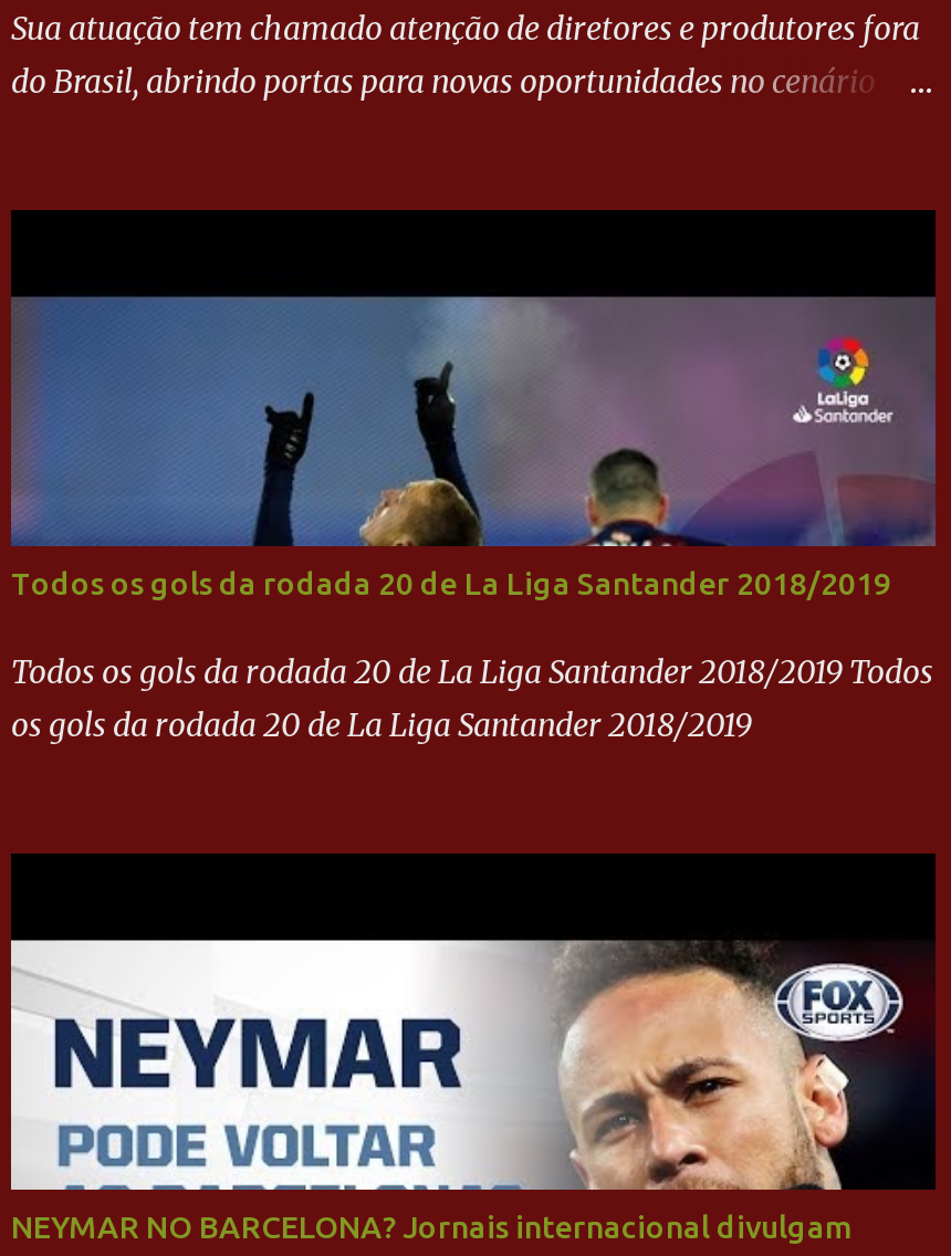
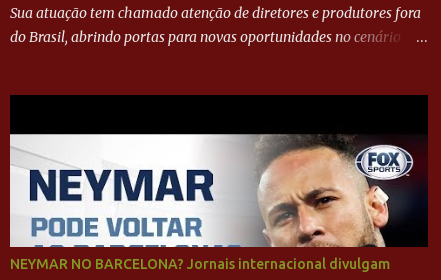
- [image]
- Todos os gols da rodada 20 de La Liga Santander 2018/2019
- Todos os gols da rodada 20 de La Liga Santander 2018/2019 Todos
- os gols da rodada 20 de La Liga Santander 2018/2019
